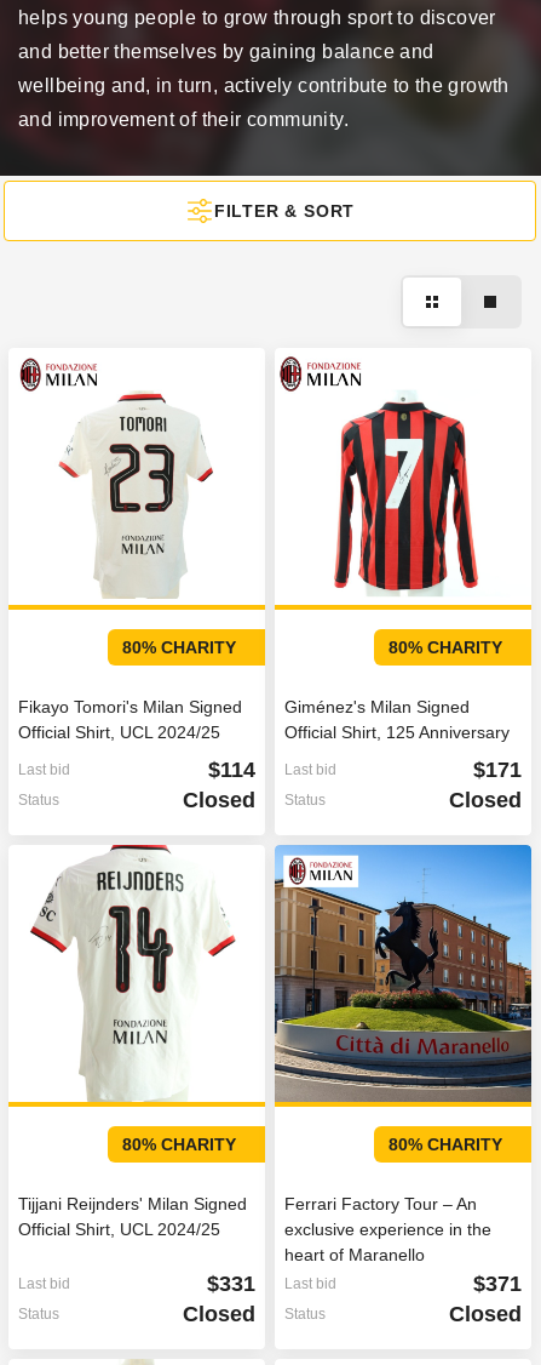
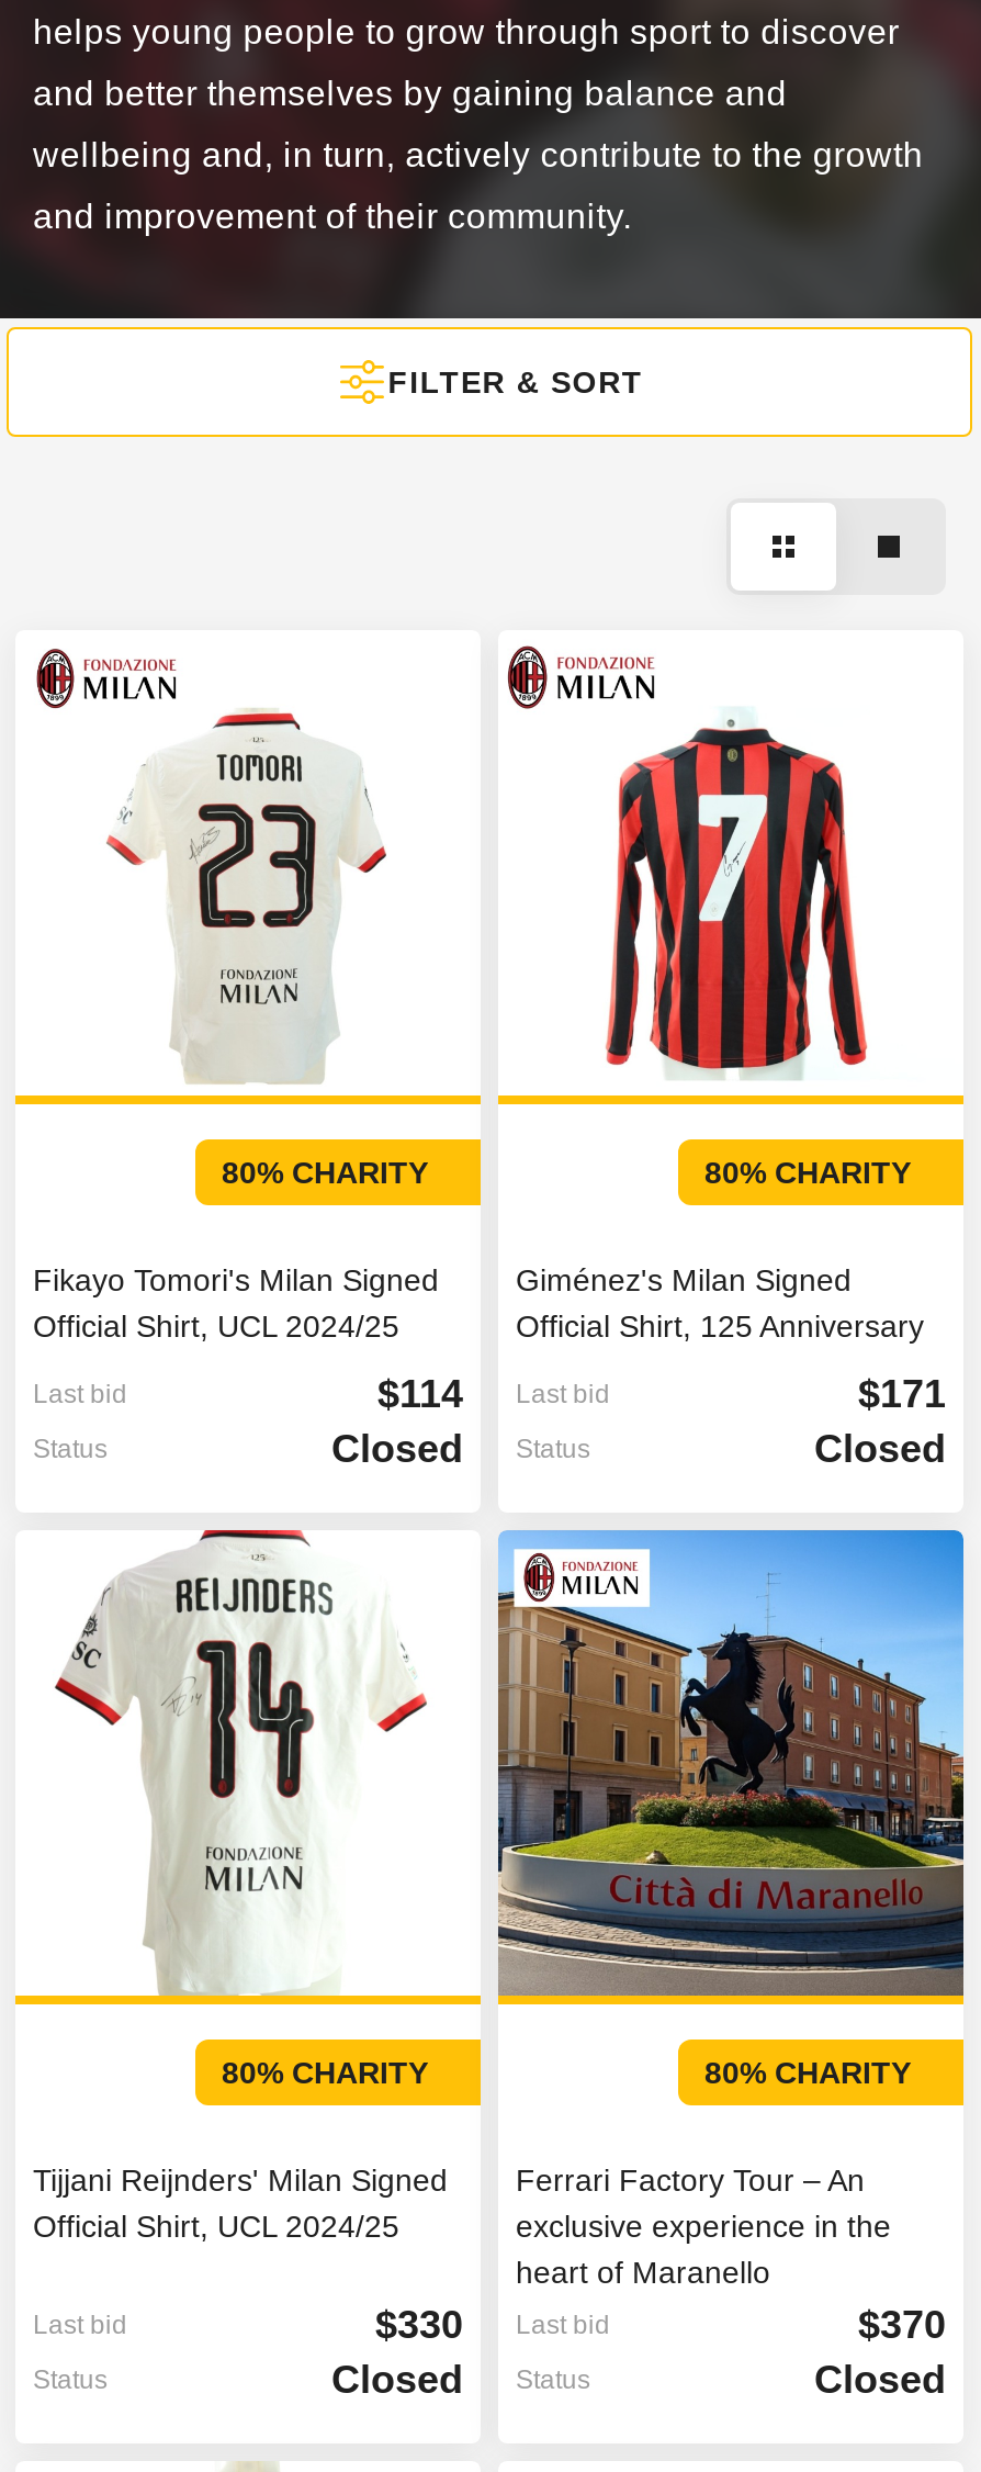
- $331 Last bid
+ $330 Last bid

- $371
+ $370
